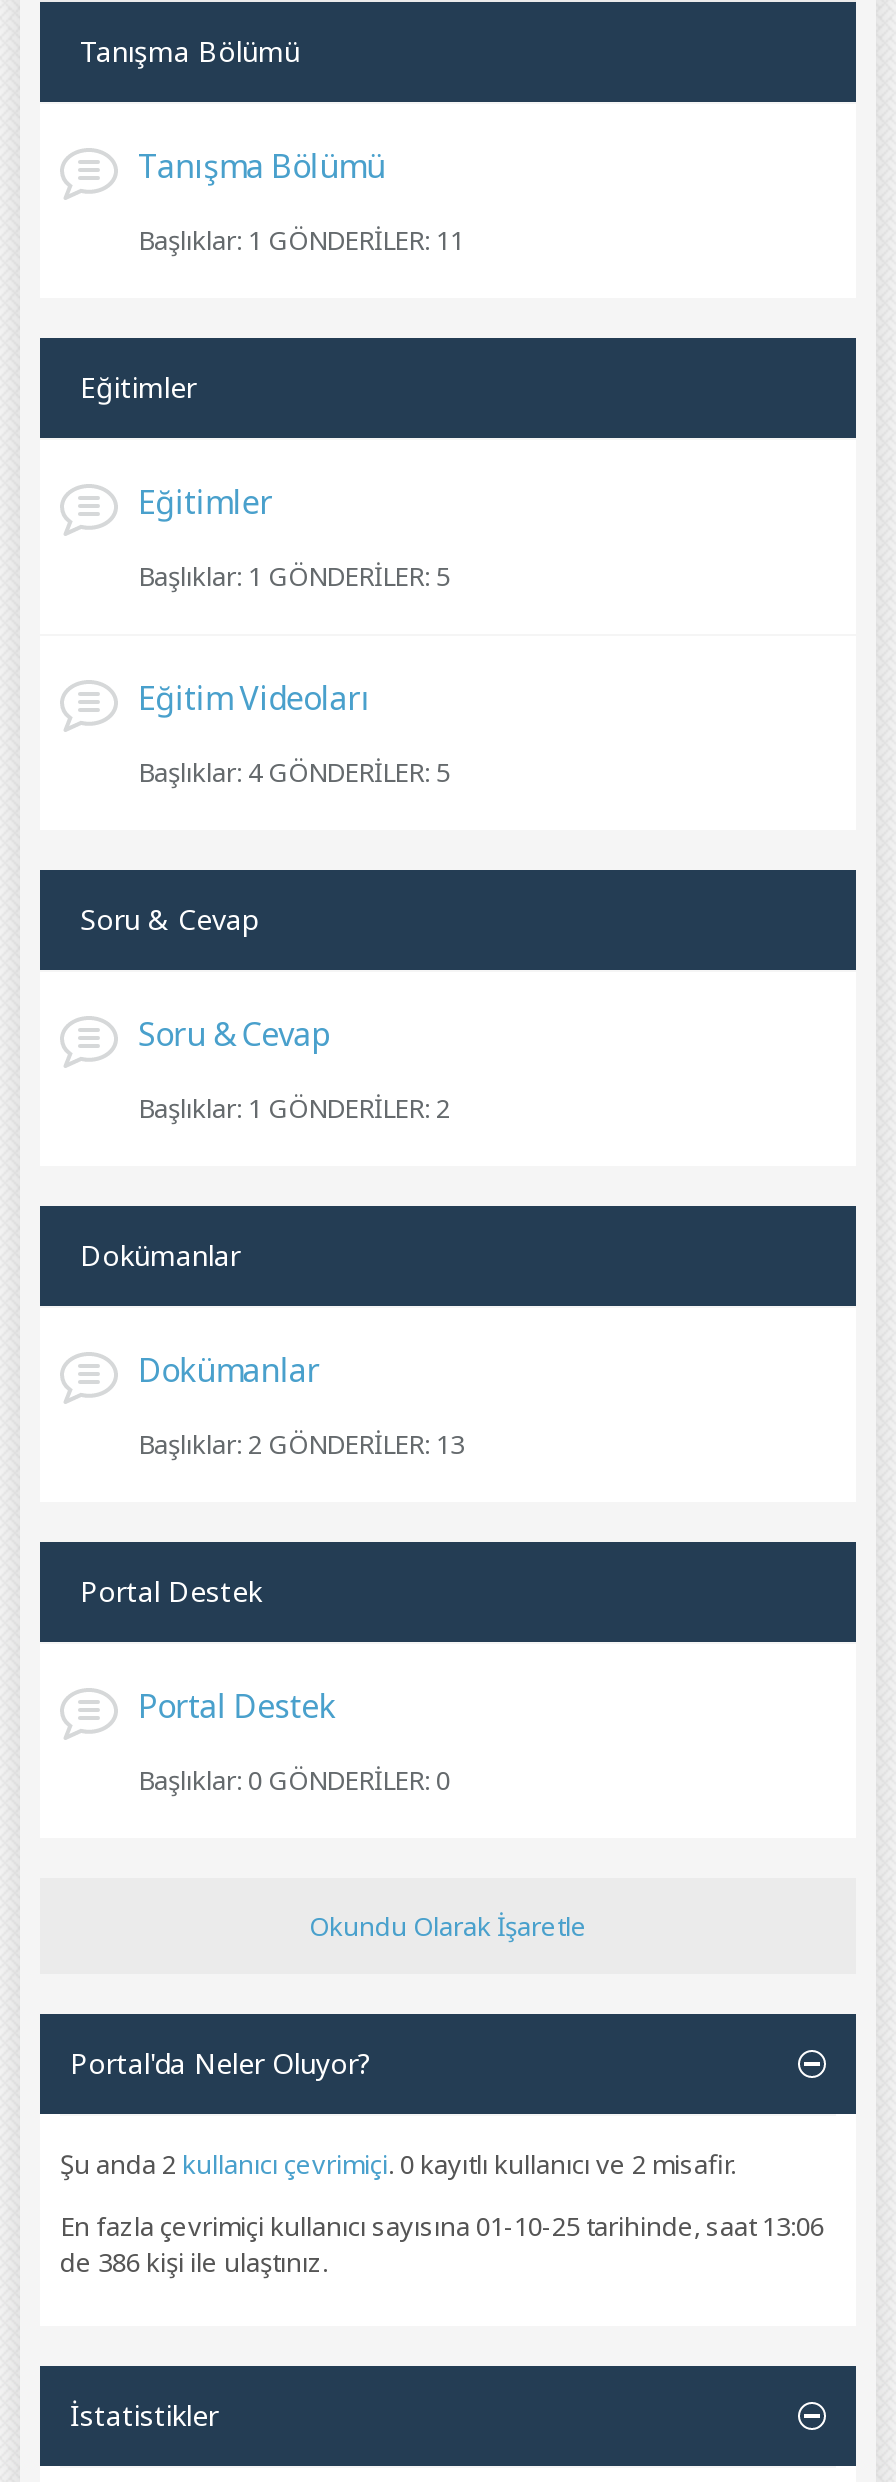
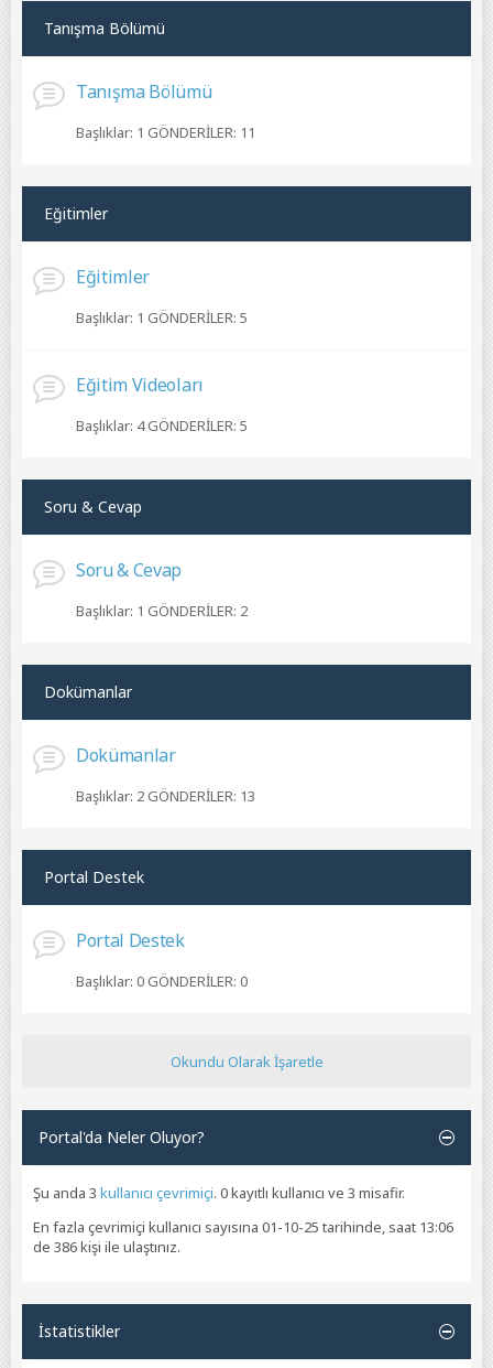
- Şu anda 2 kullanıcı çevrimiçi. 0 kayıtlı kullanıcı ve 2 misafir.
+ Şu anda 3 kullanıcı çevrimiçi. 0 kayıtlı kullanıcı ve 3 misafir.
